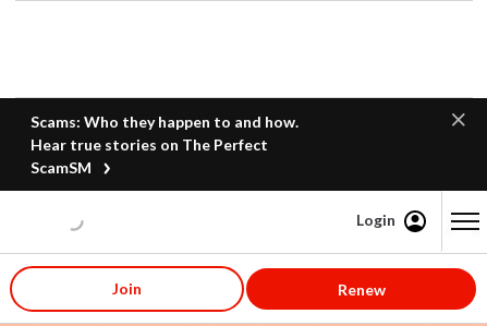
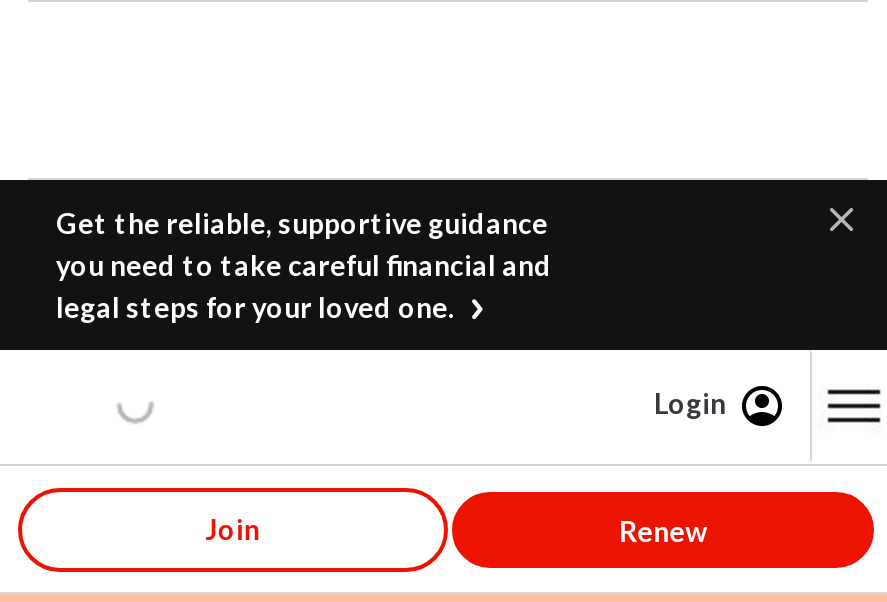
- Scams: Who they happen to and how.
- Hear true stories on The Perfect
- ScamSM
+ Get the reliable, supportive guidance
+ you need to take careful financial and
+ legal steps for your loved one.
